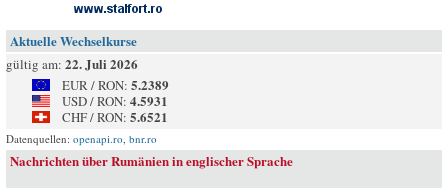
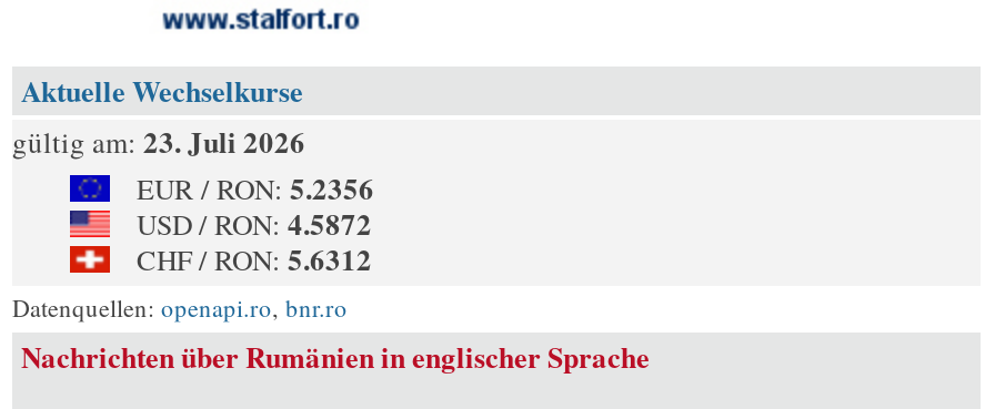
- gültig am: 22. Juli 2026
+ gültig am: 23. Juli 2026

- EUR / RON: 5.2389
+ EUR / RON: 5.2356

- USD / RON: 4.5931
+ USD / RON: 4.5872

- CHF / RON: 5.6521
+ CHF / RON: 5.6312
